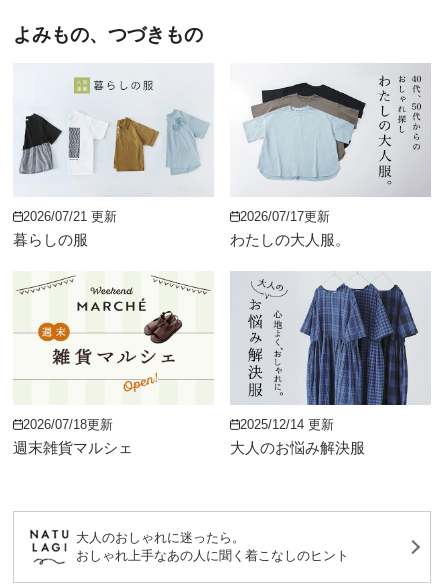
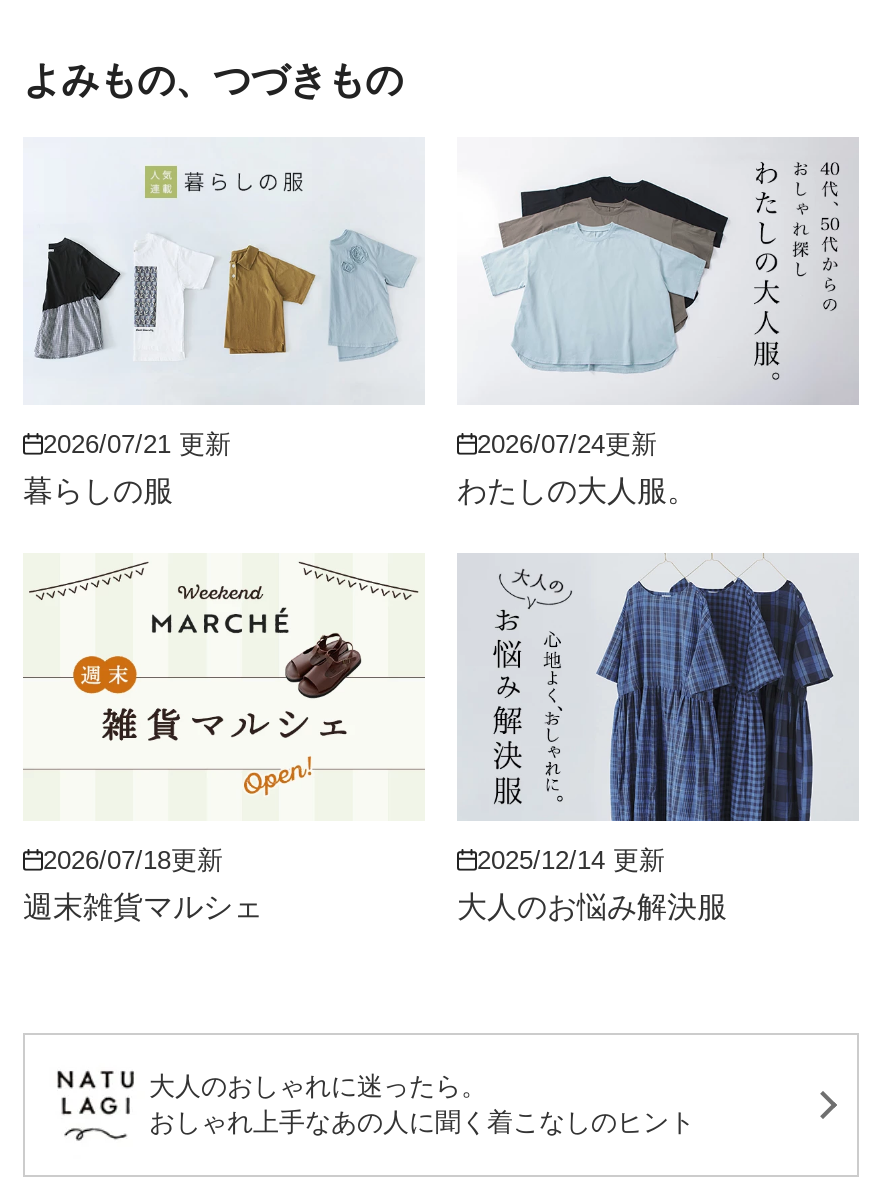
- 2026/07/17更新
+ 2026/07/24更新
